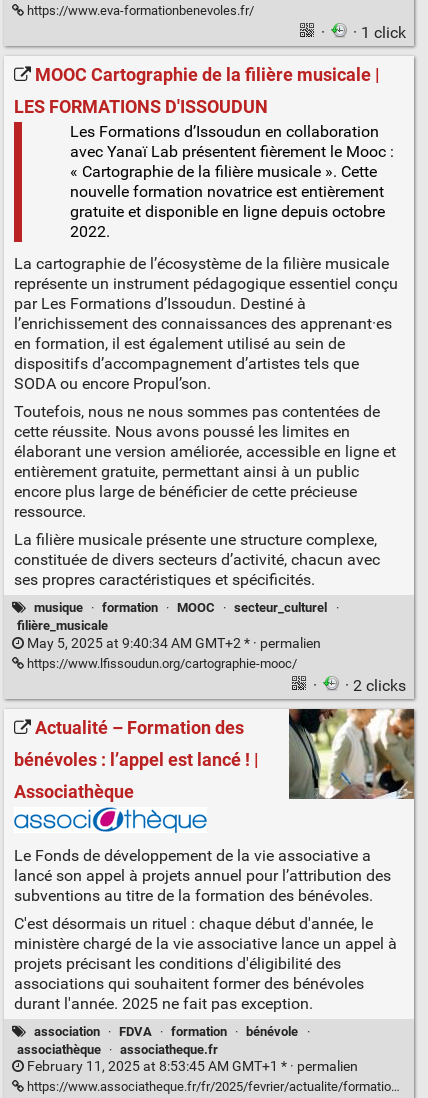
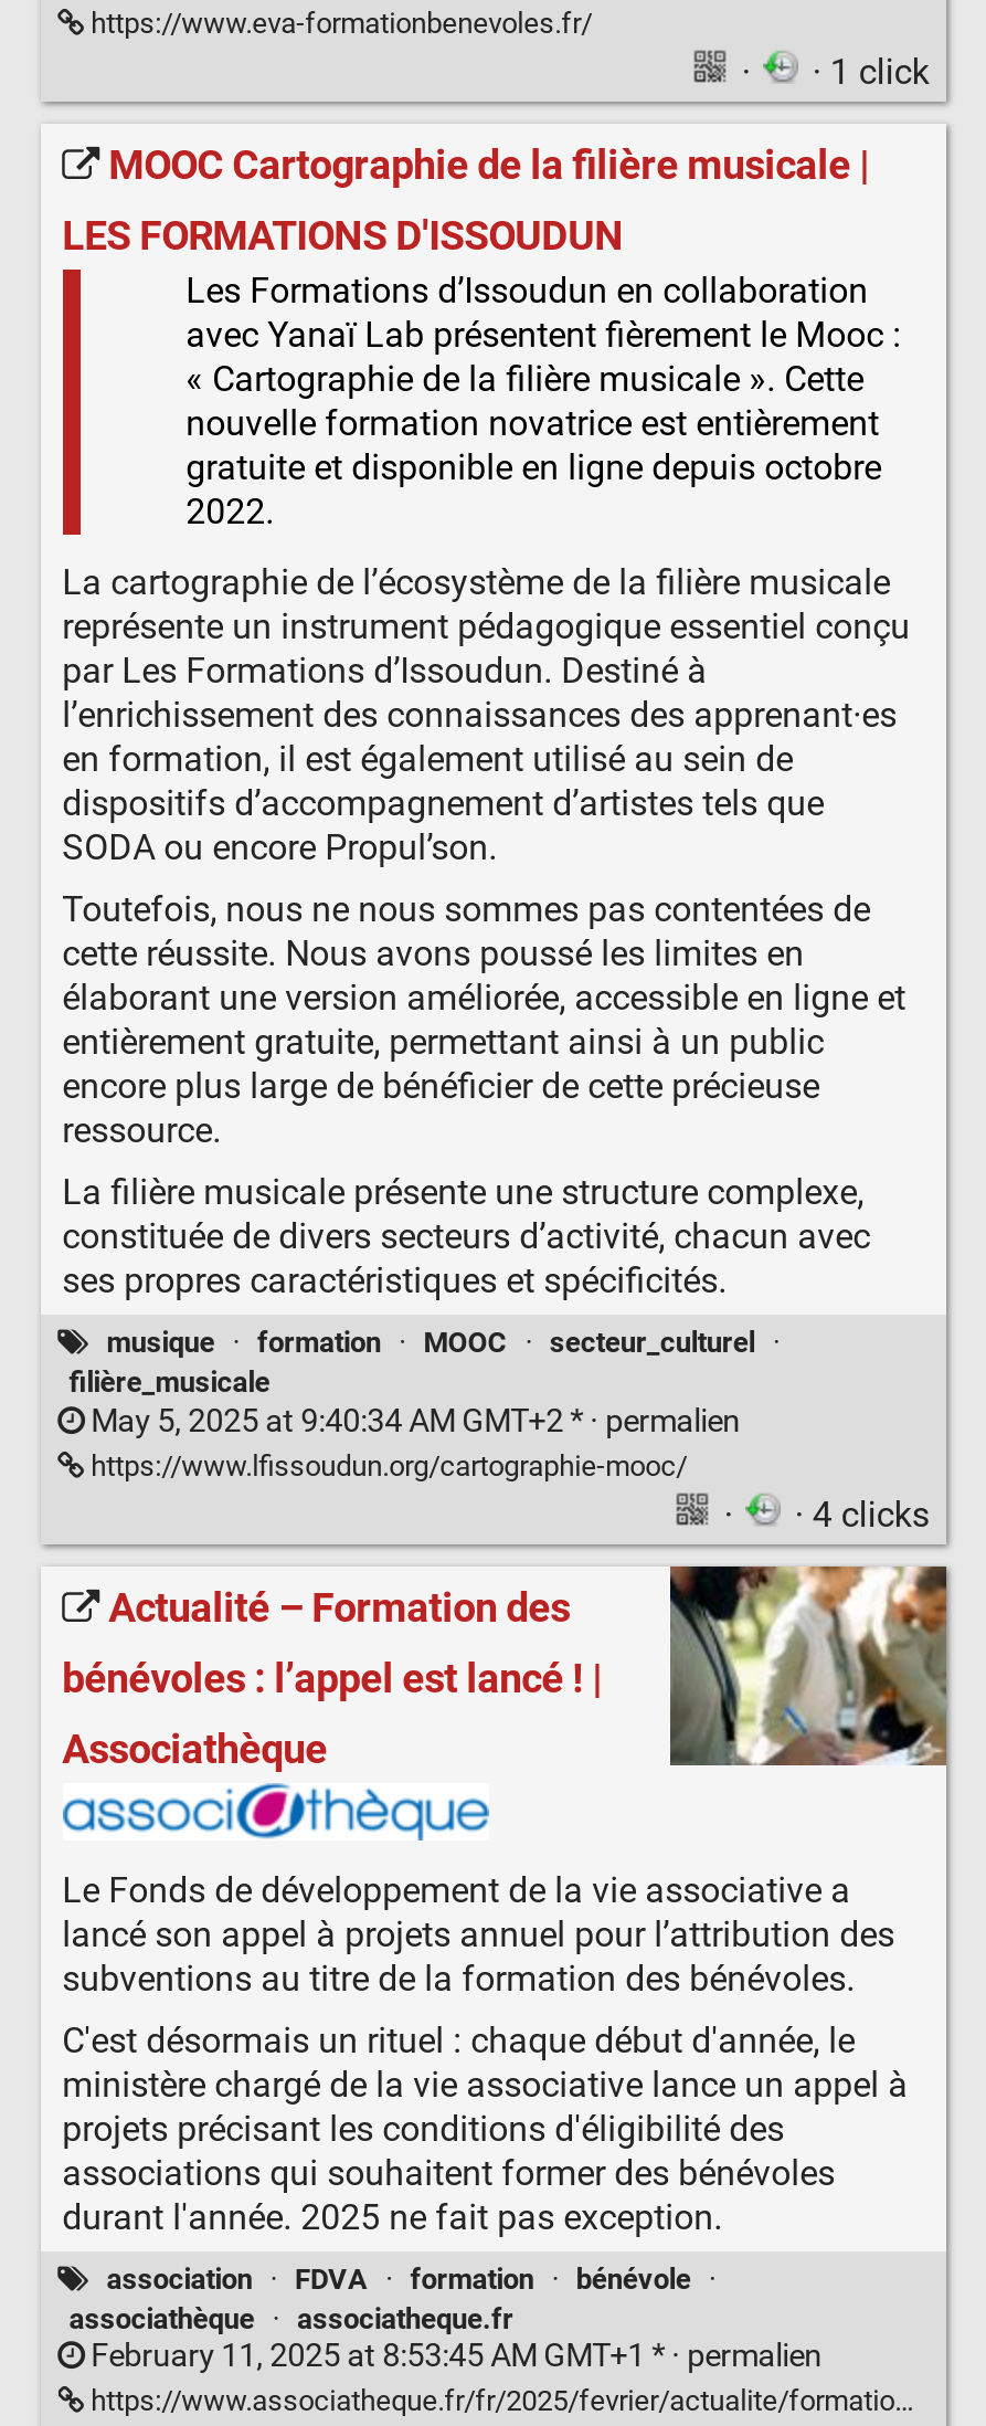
- · 2 clicks
+ · 4 clicks
